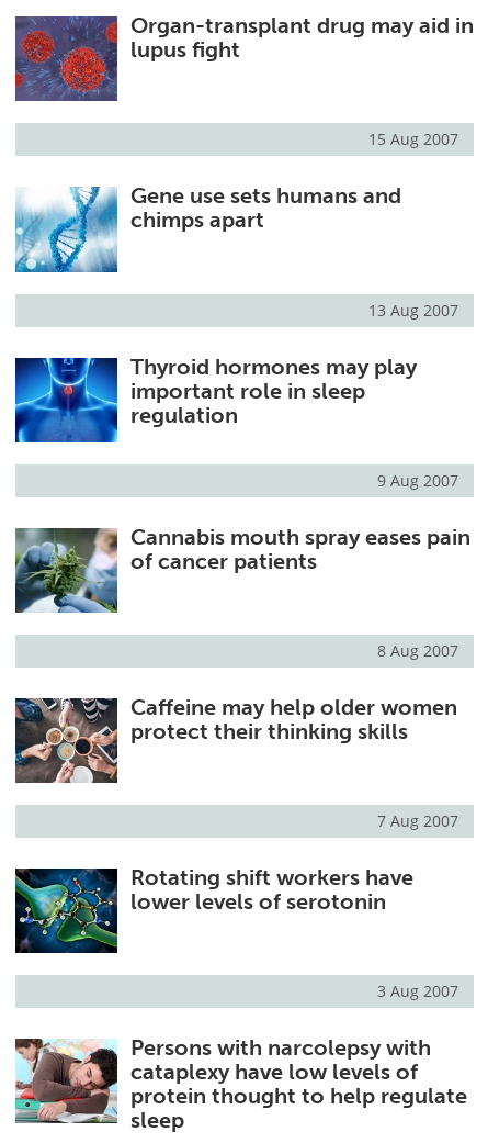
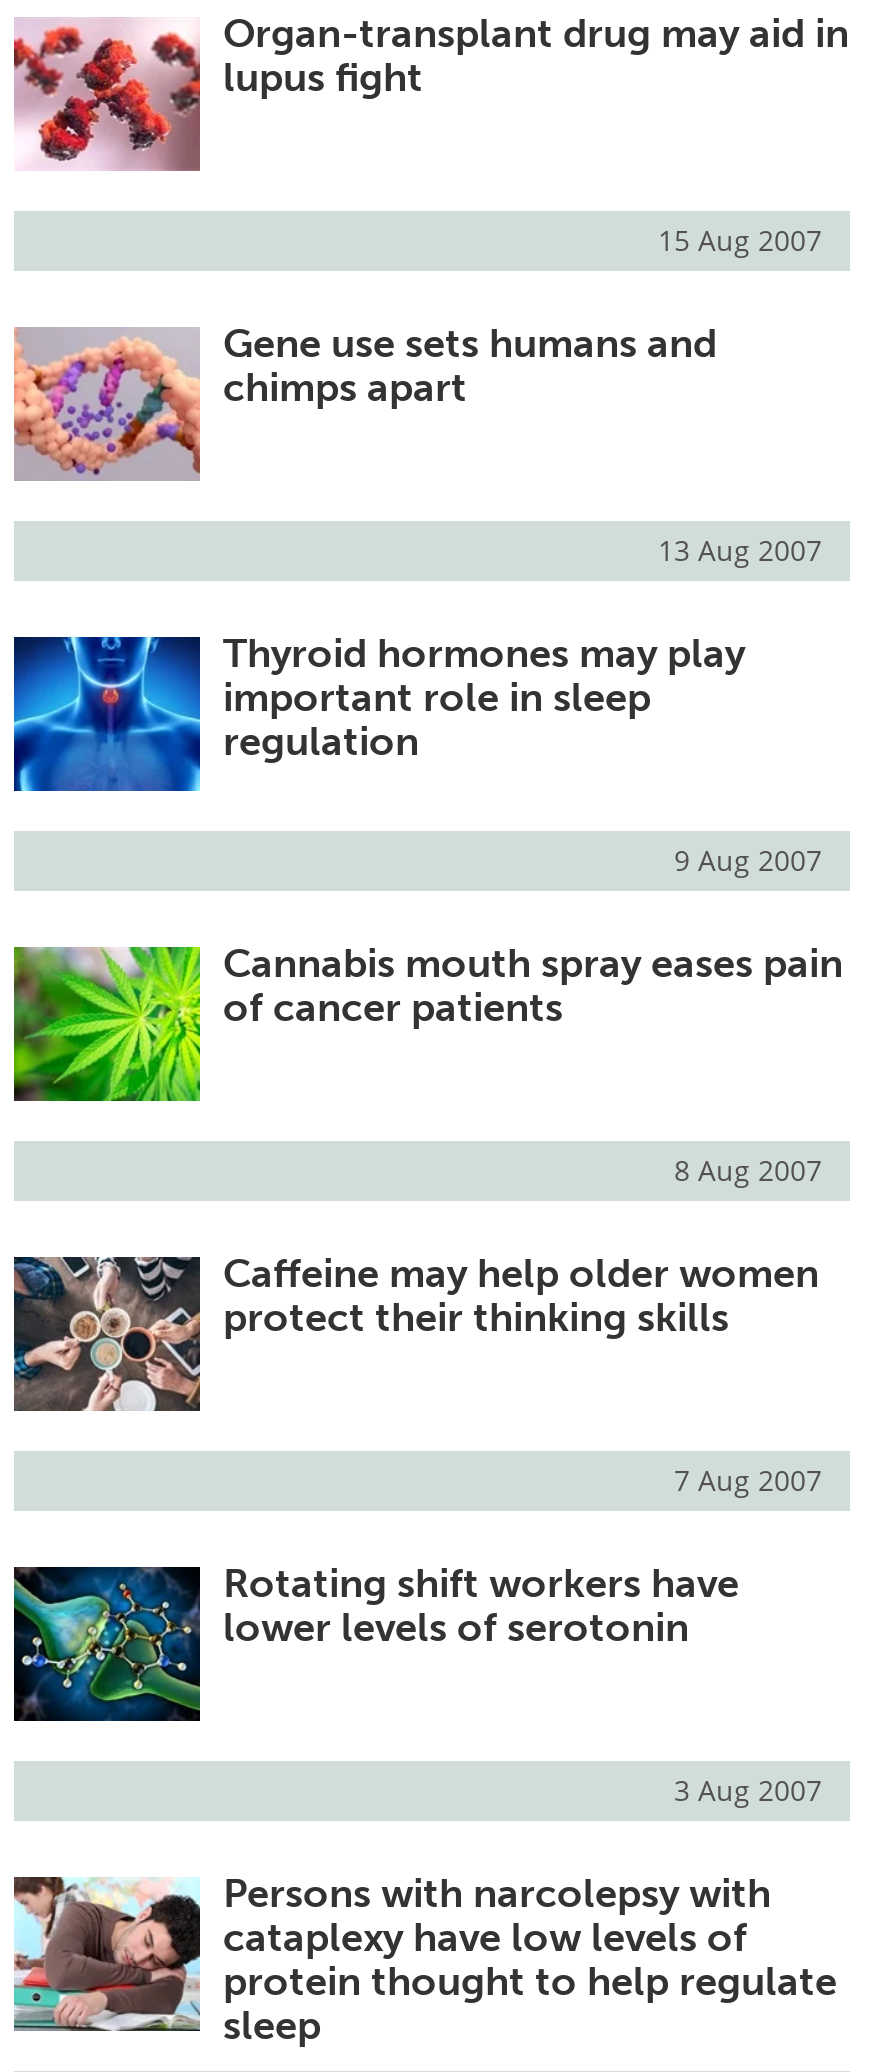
- [image]
+ [image]

- [image]
+ [image]

- [image]
+ [image]
